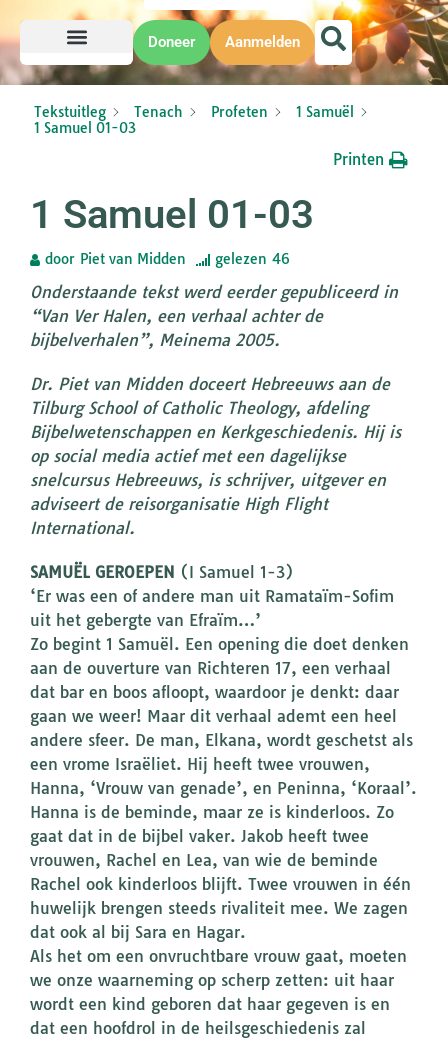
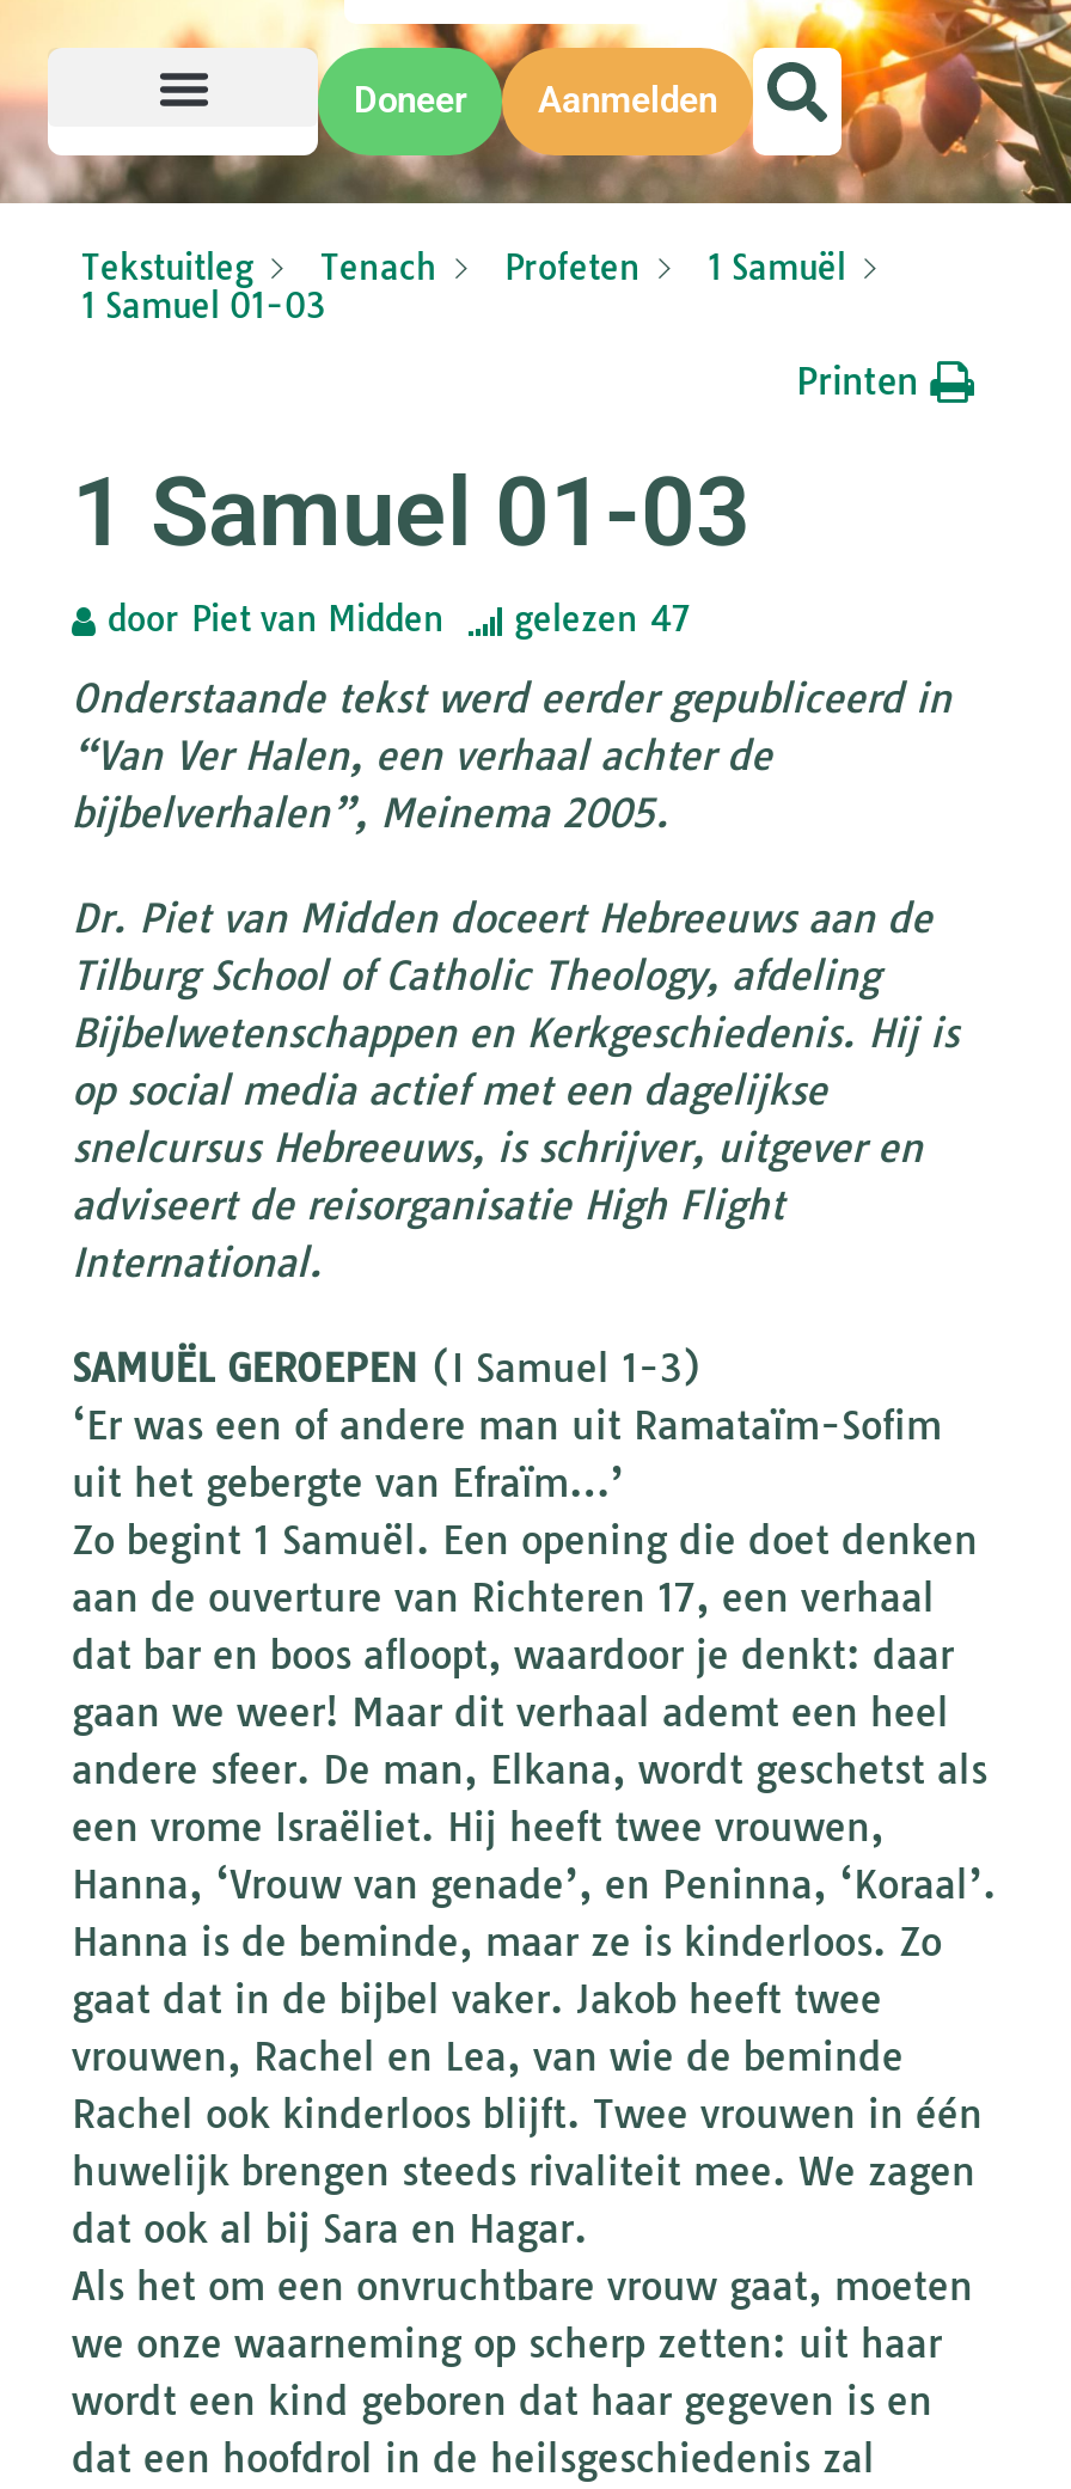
- door Piet van Midden gelezen 46
+ door Piet van Midden gelezen 47
